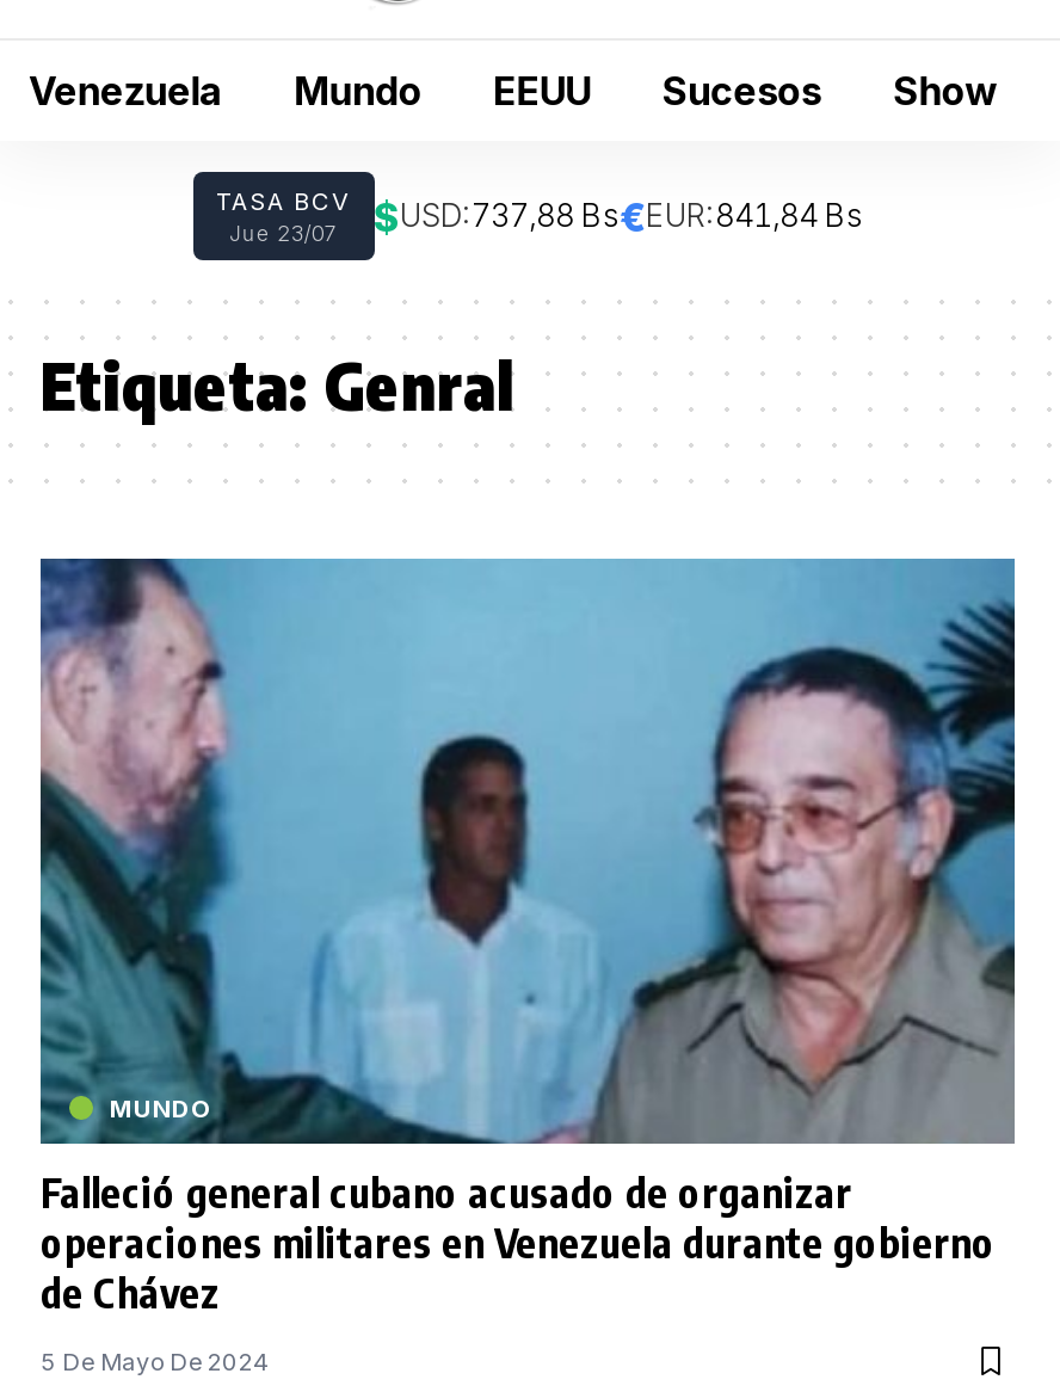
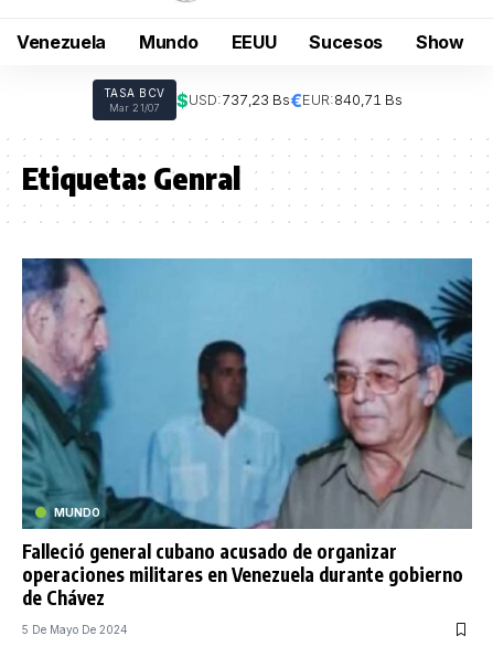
- Jue 23/07
- $USD:737,88 Bs€EUR:841,84 Bs
+ Mar 21/07
+ $USD:737,23 Bs€EUR:840,71 Bs
